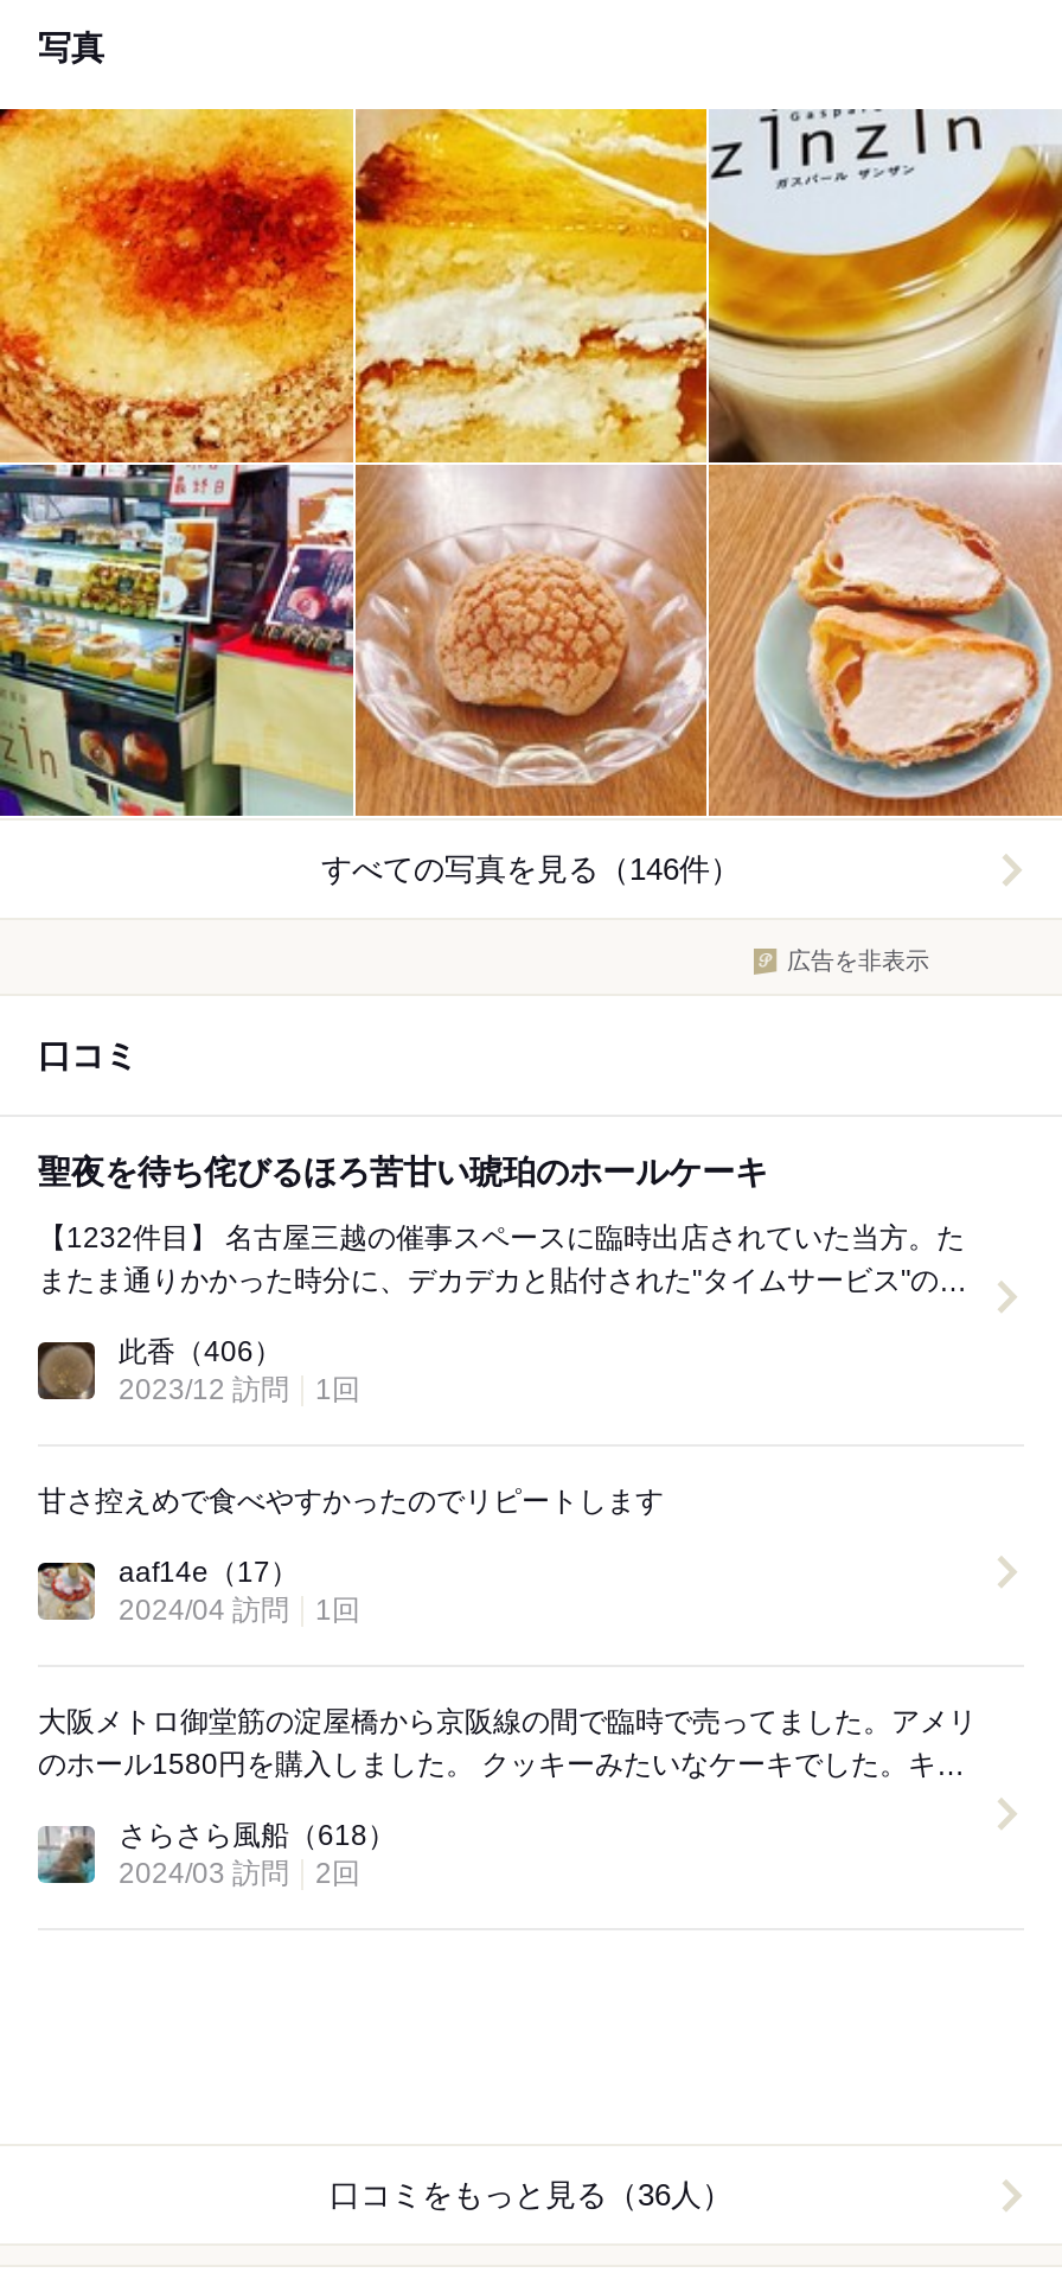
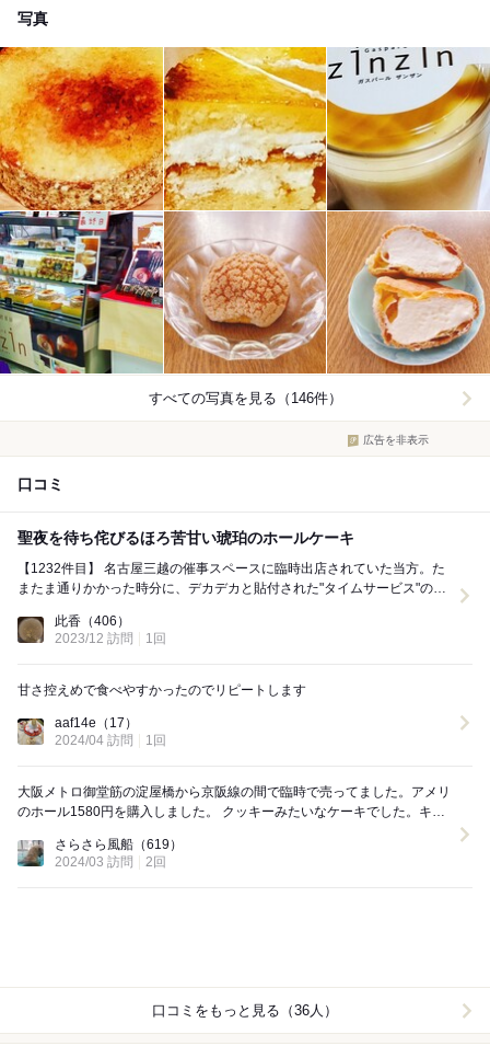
- さらさら風船（618）
+ さらさら風船（619）
